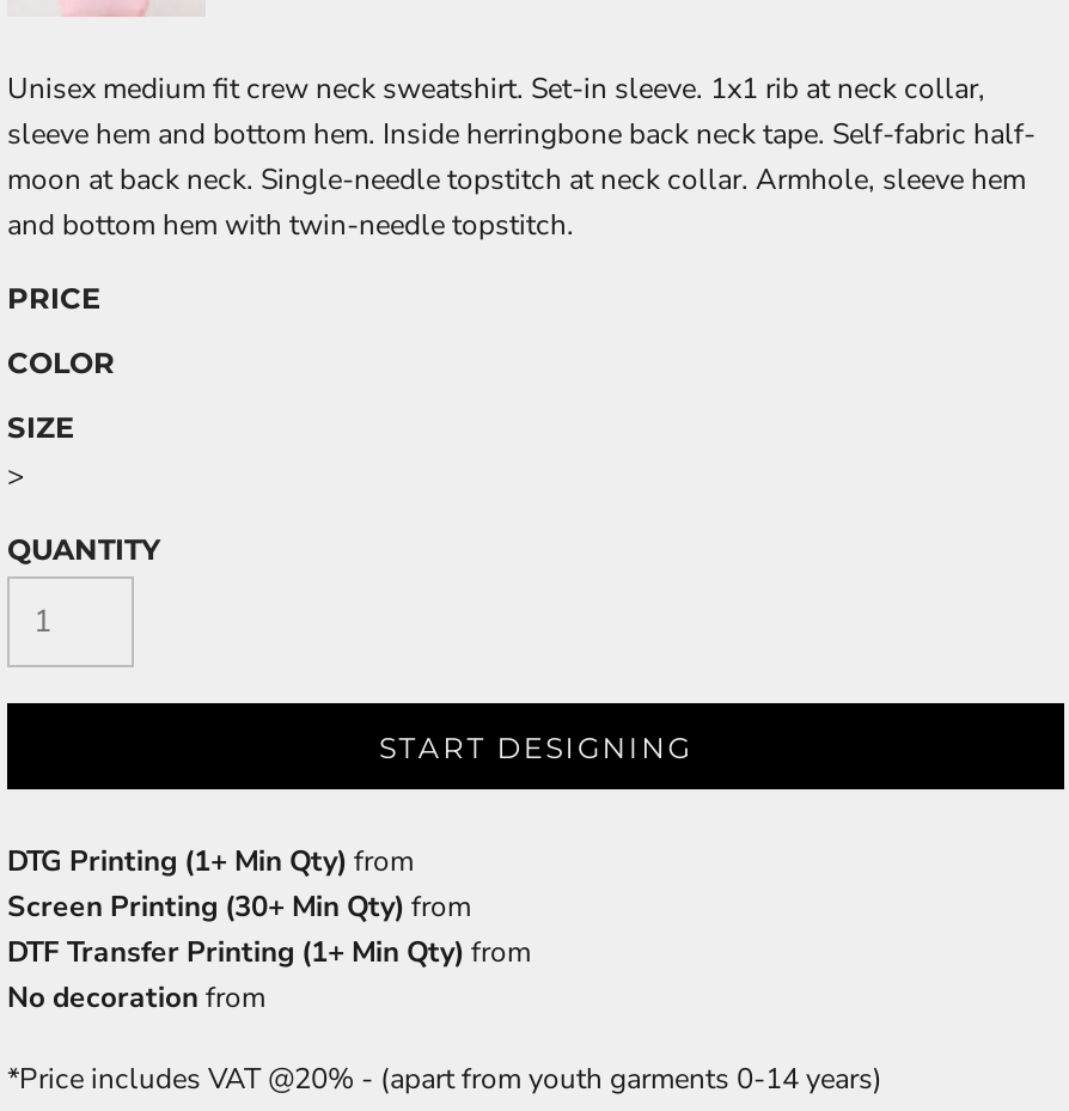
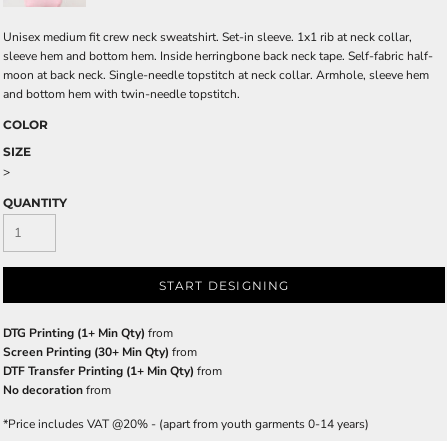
- PRICE
